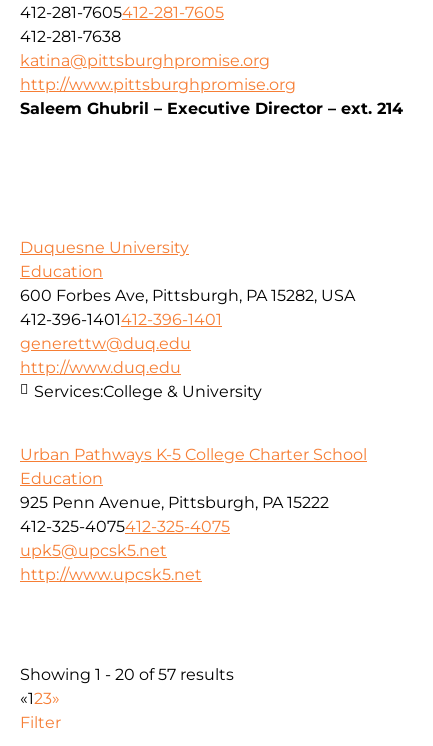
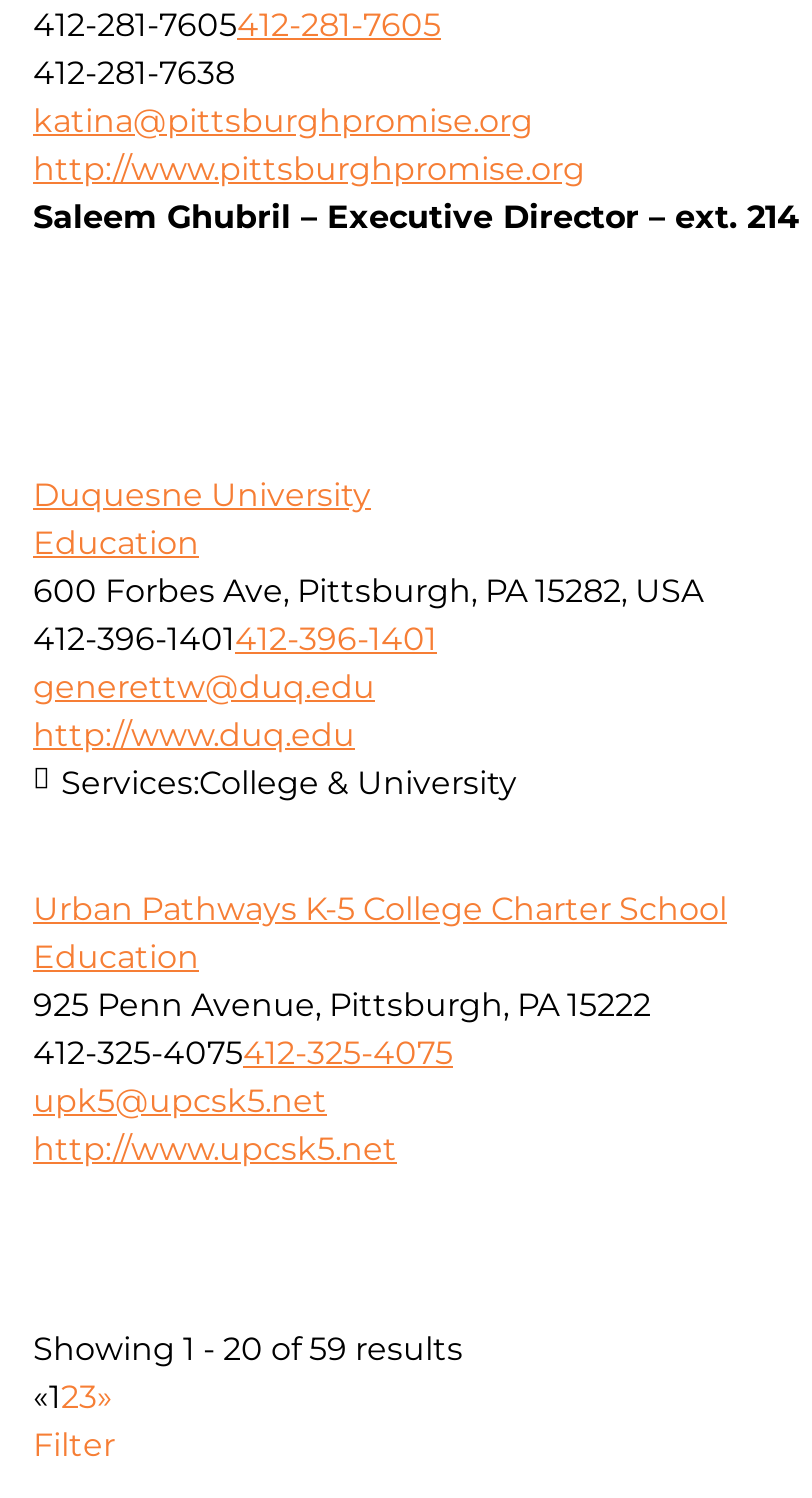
- Showing 1 - 20 of 57 results
+ Showing 1 - 20 of 59 results
